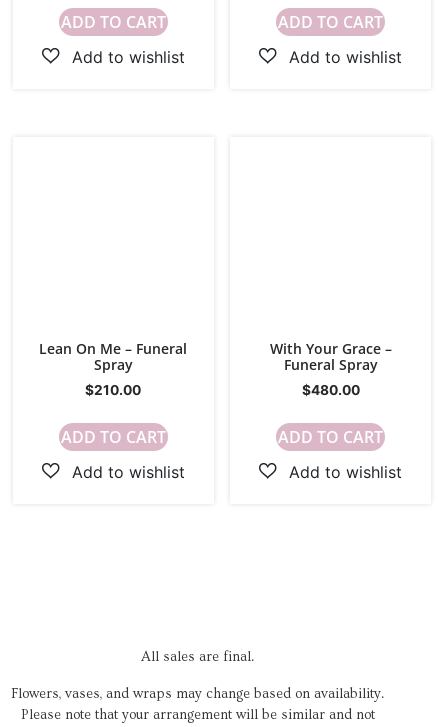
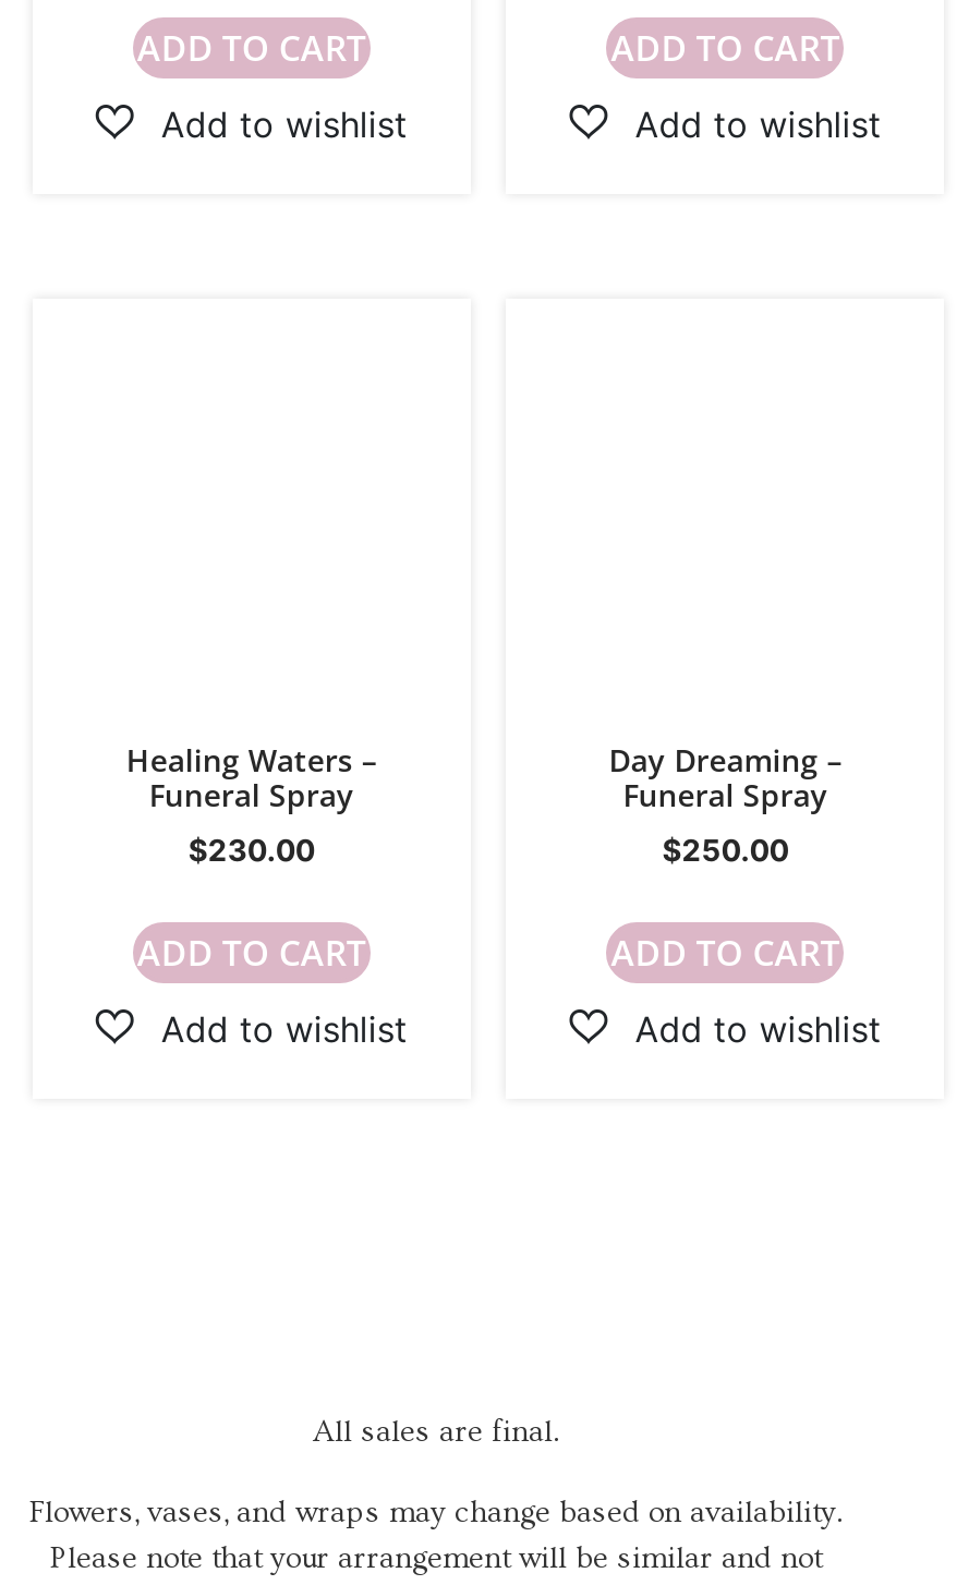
- Lean On Me – Funeral
- Spray
- $210.00
+ Healing Waters –
+ Funeral Spray
+ $230.00

- With Your Grace –
+ Day Dreaming –

- $480.00
+ $250.00
